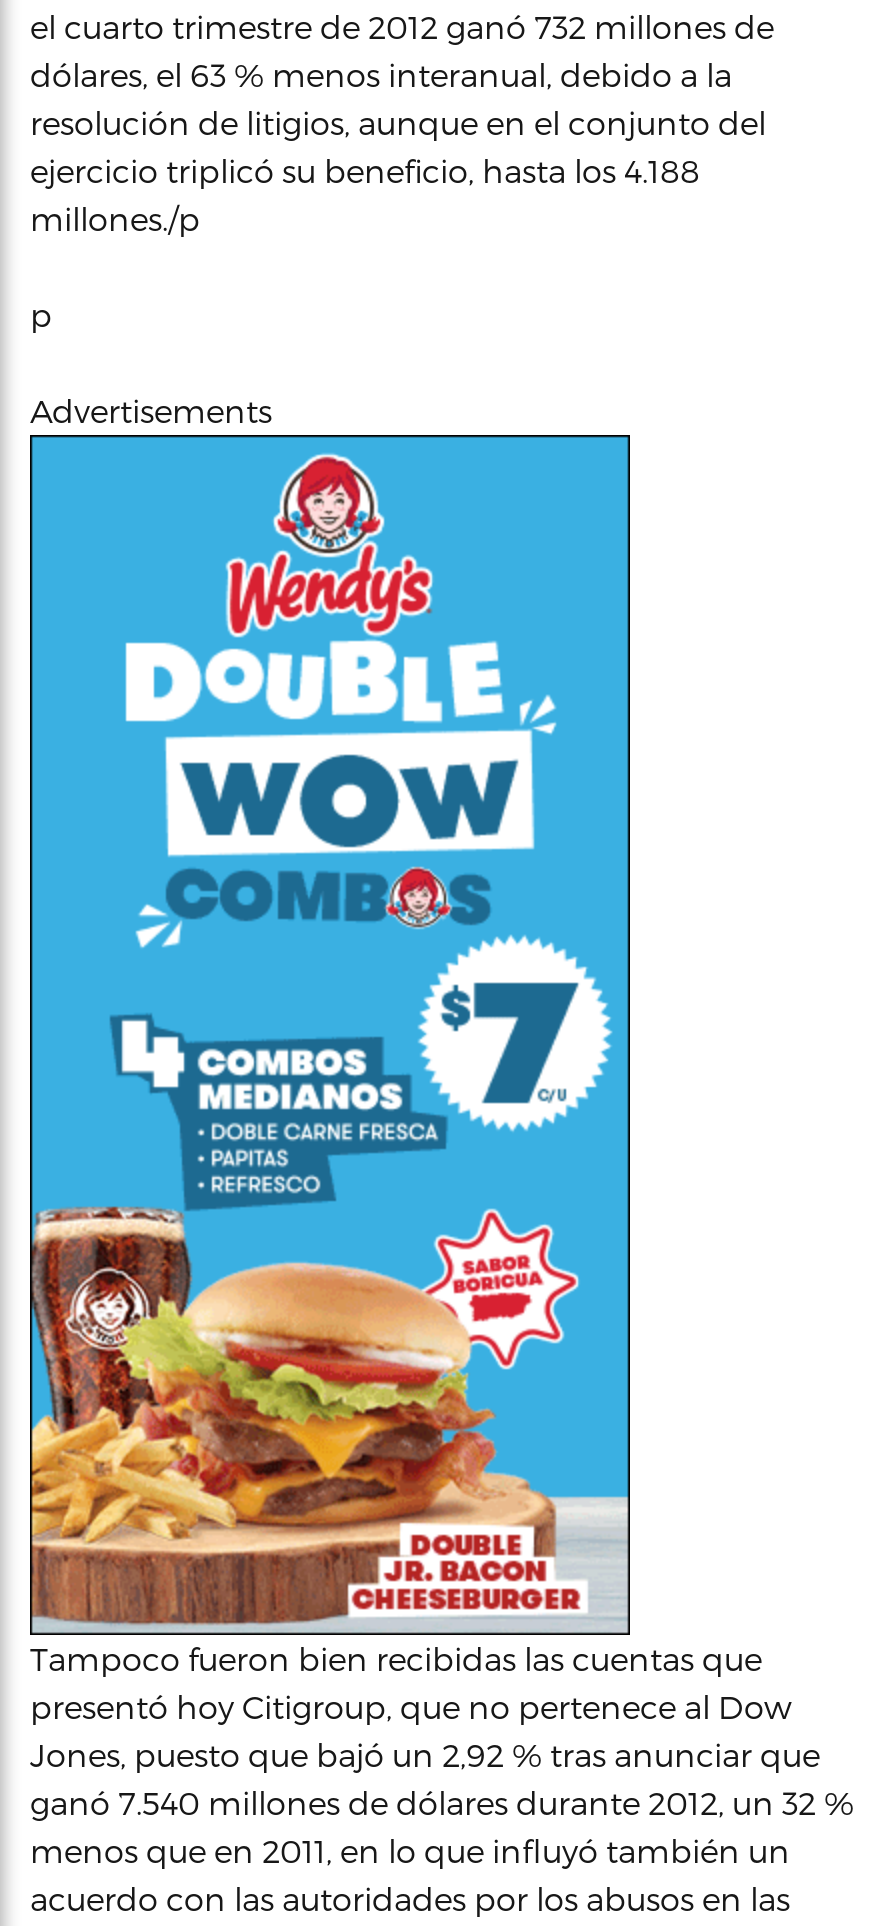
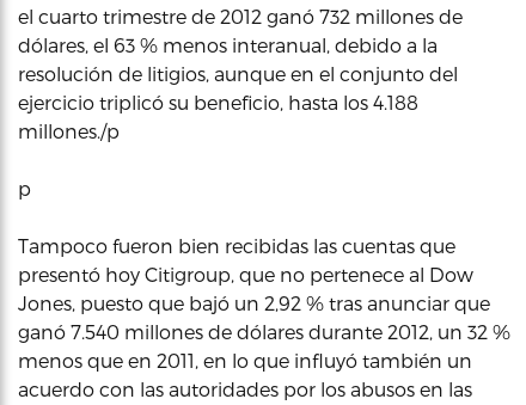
- Advertisements

- [image]
